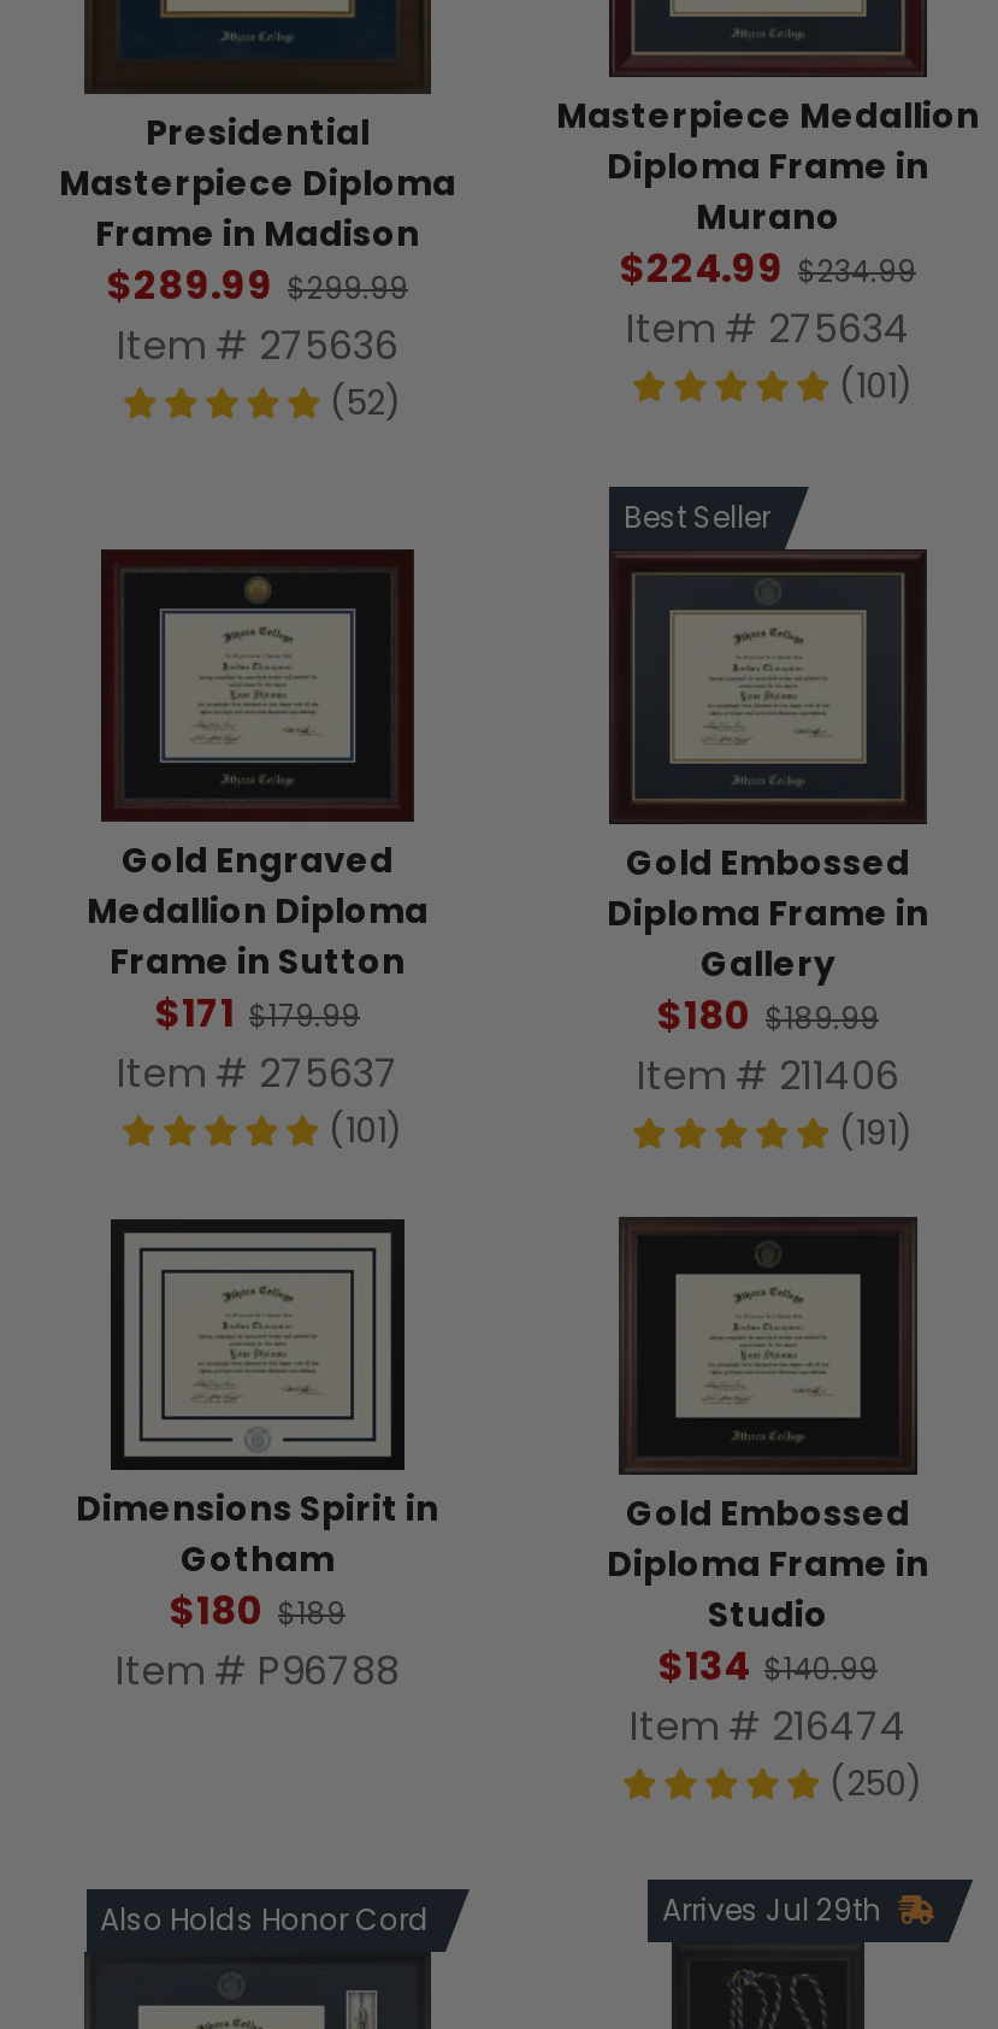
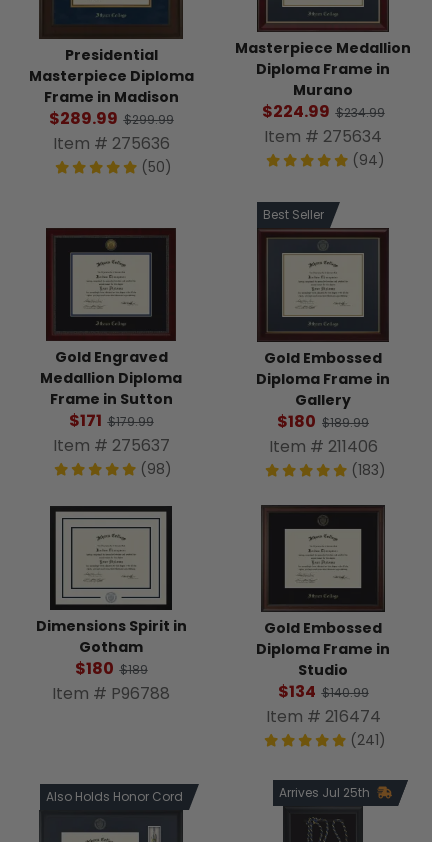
- (101)
+ (94)

- (52)
+ (50)

- (101)
+ (98)

- (191)
+ (183)

- (250)
+ (241)

- Arrives Jul 29th
+ Arrives Jul 25th
